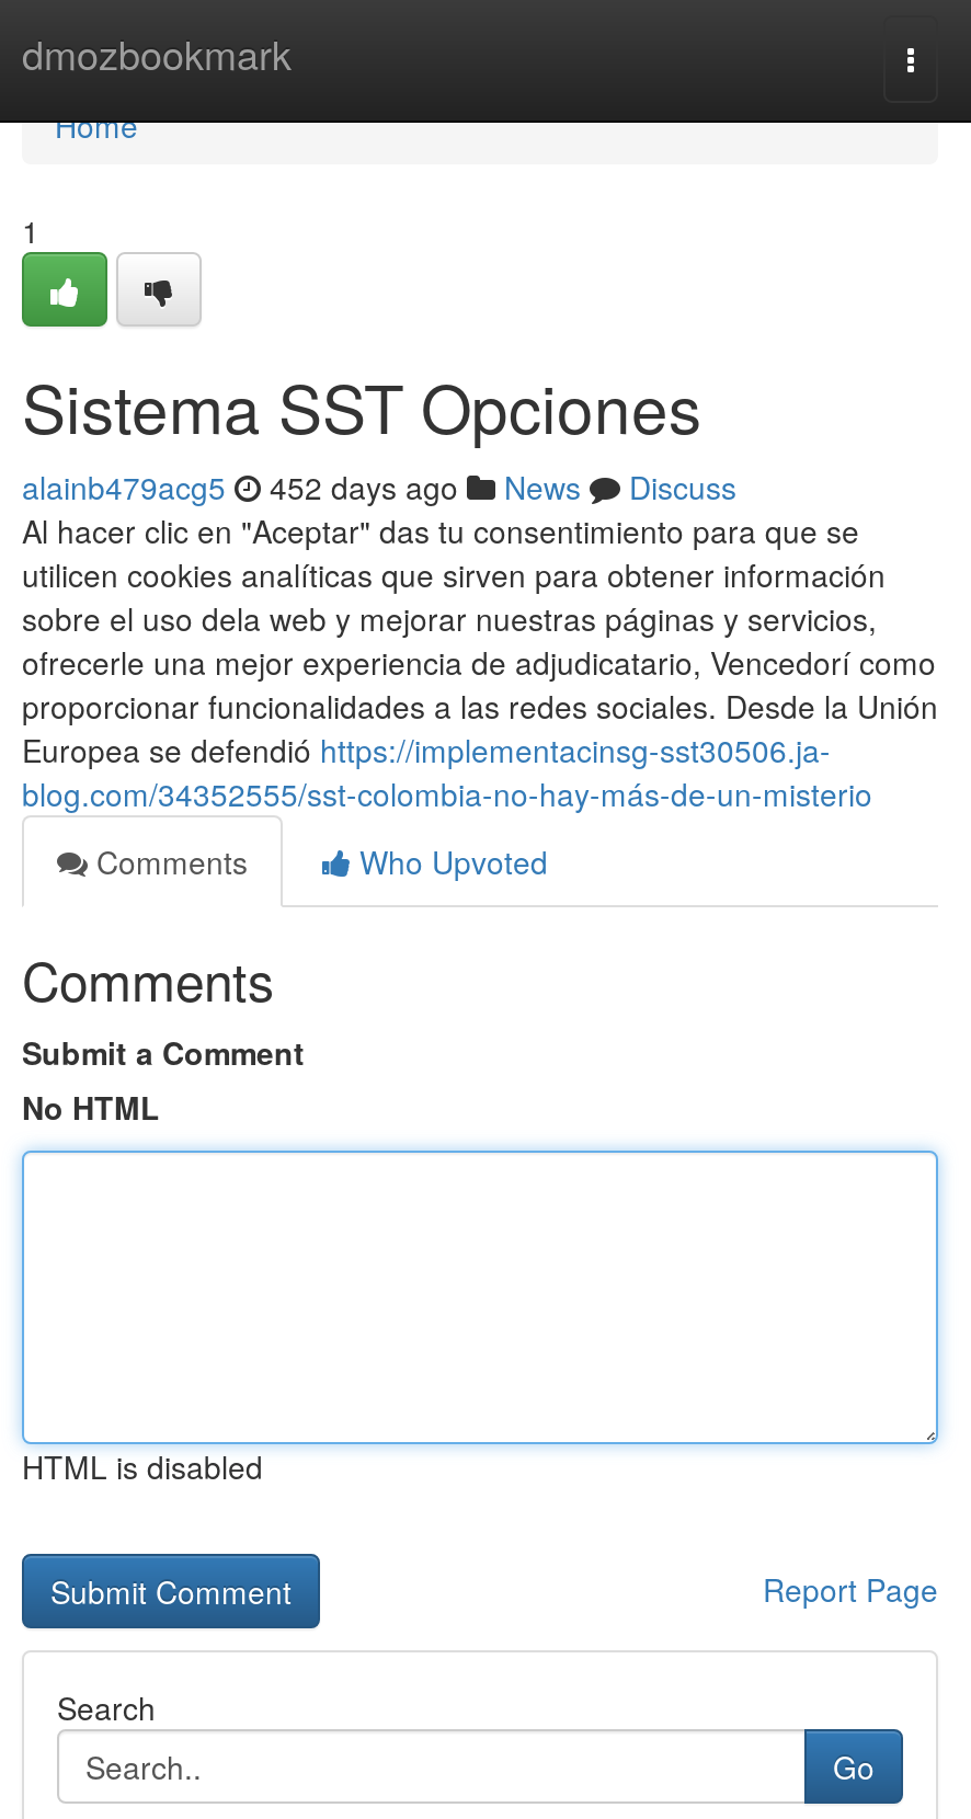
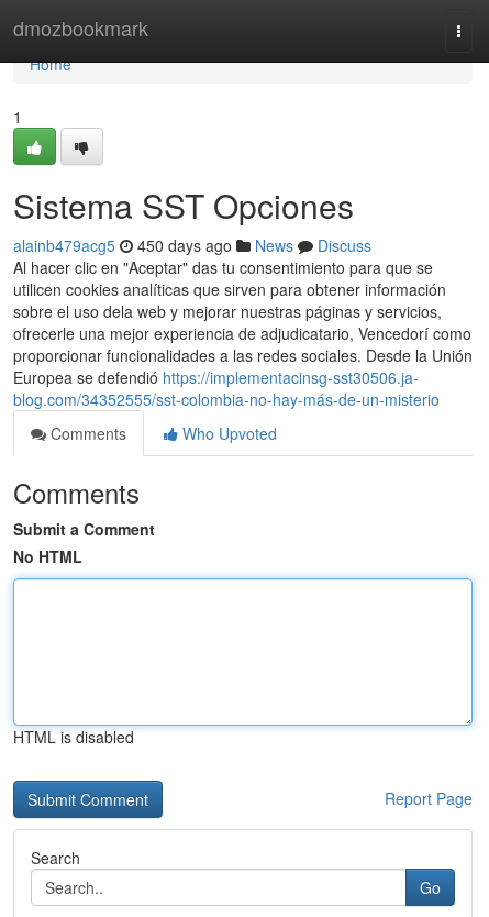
- alainb479acg5 452 days ago News Discuss
+ alainb479acg5 450 days ago News Discuss
